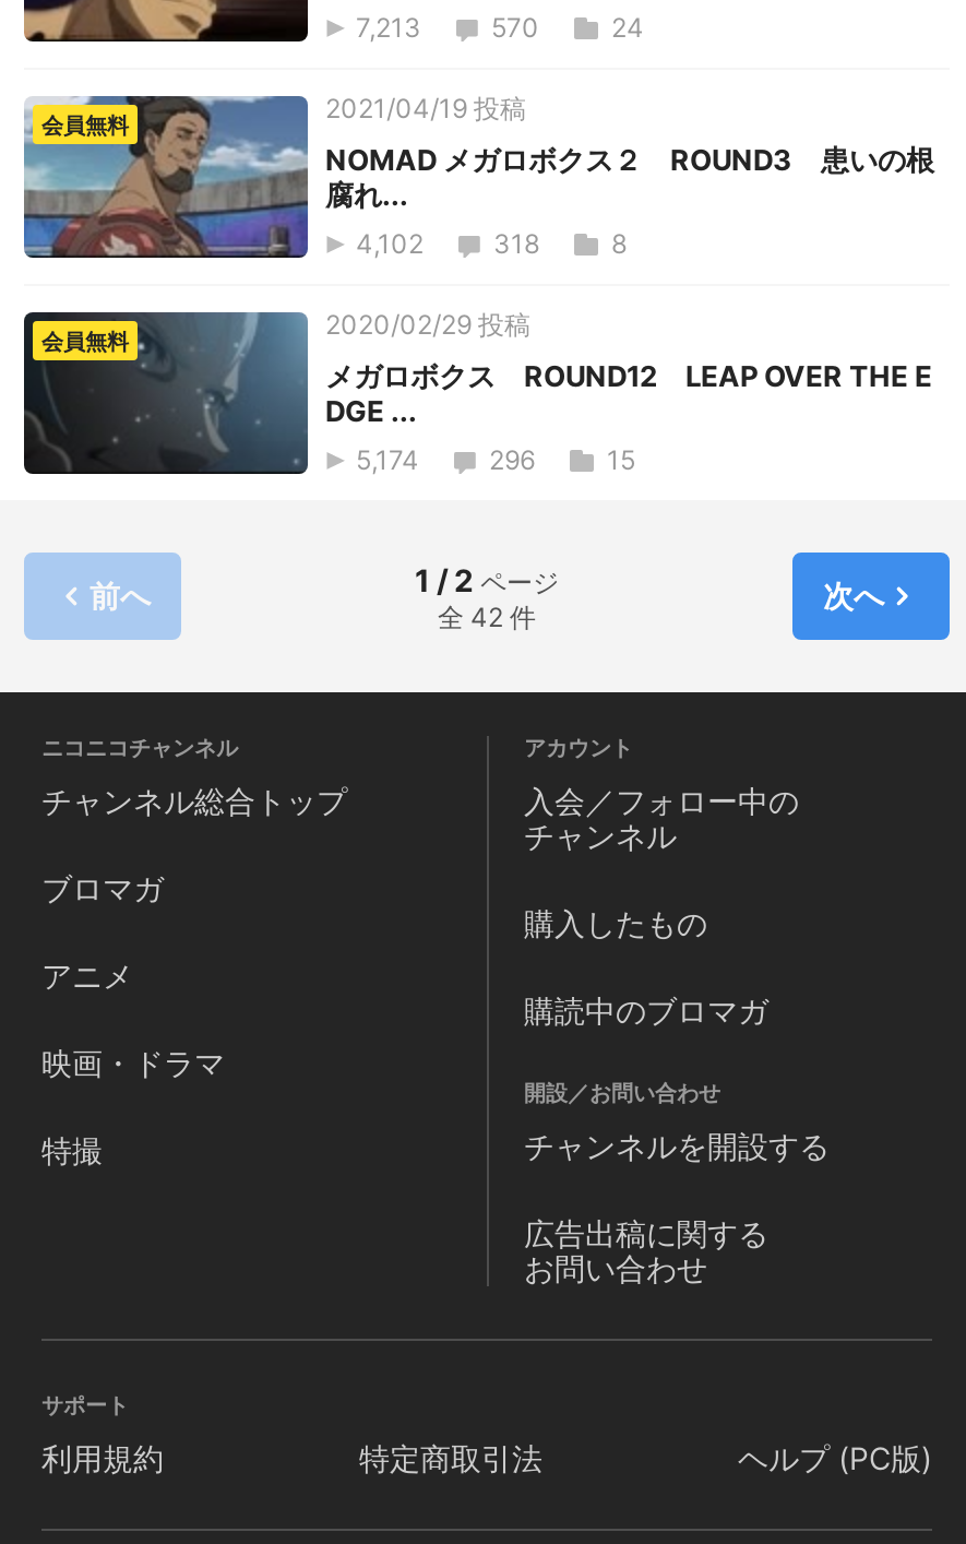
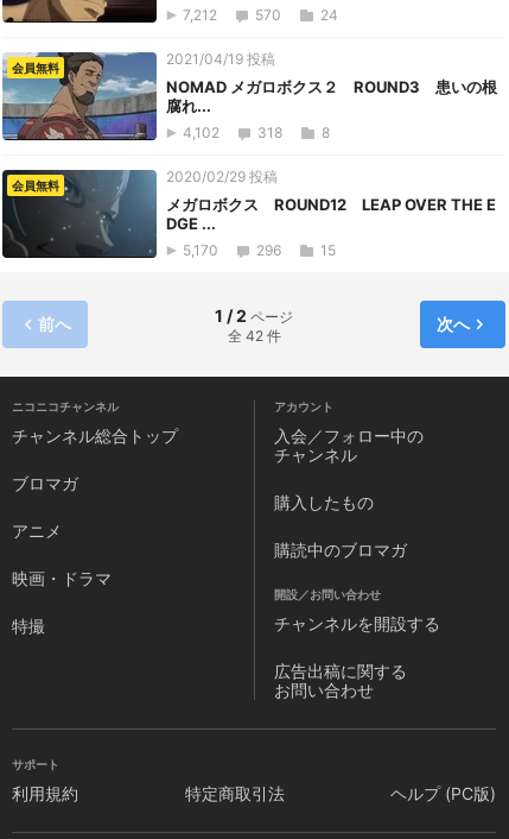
- 7,213
+ 7,212

- 5,174
+ 5,170
